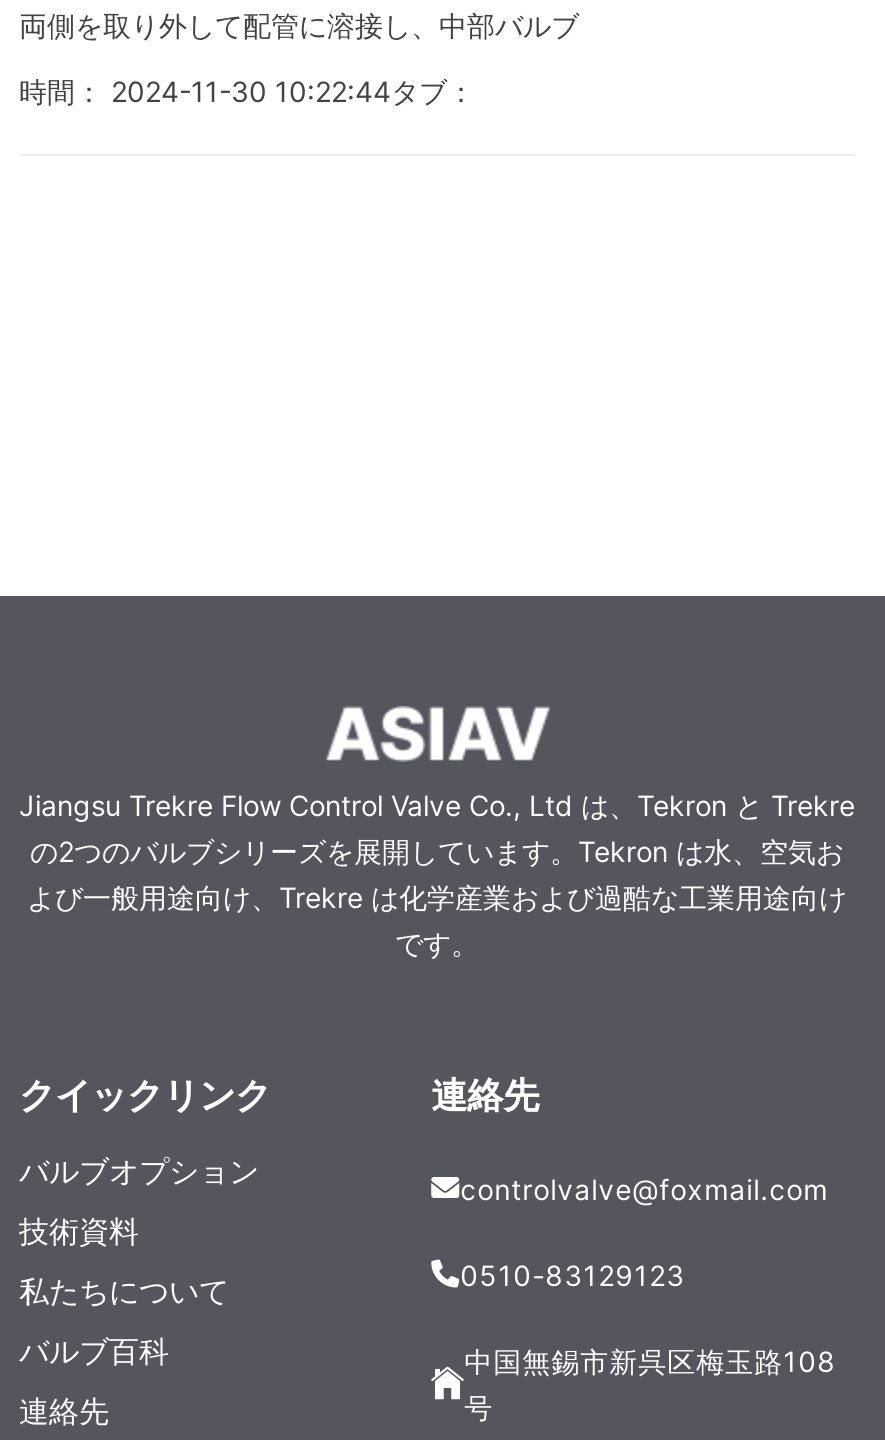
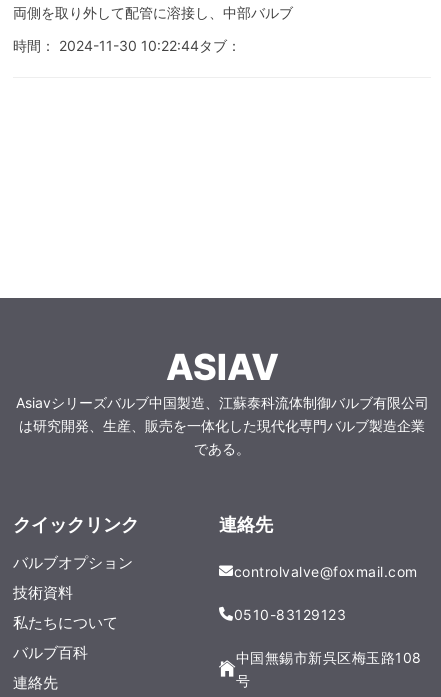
- Jiangsu Trekre Flow Control Valve Co., Ltd は、Tekron と Trekre
- の2つのバルブシリーズを展開しています。Tekron は水、空気お
- よび一般用途向け、Trekre は化学産業および過酷な工業用途向け
- です。
+ Asiavシリーズバルブ中国製造、江蘇泰科流体制御バルブ有限公司
+ は研究開発、生産、販売を一体化した現代化専門バルブ製造企業
+ である。
